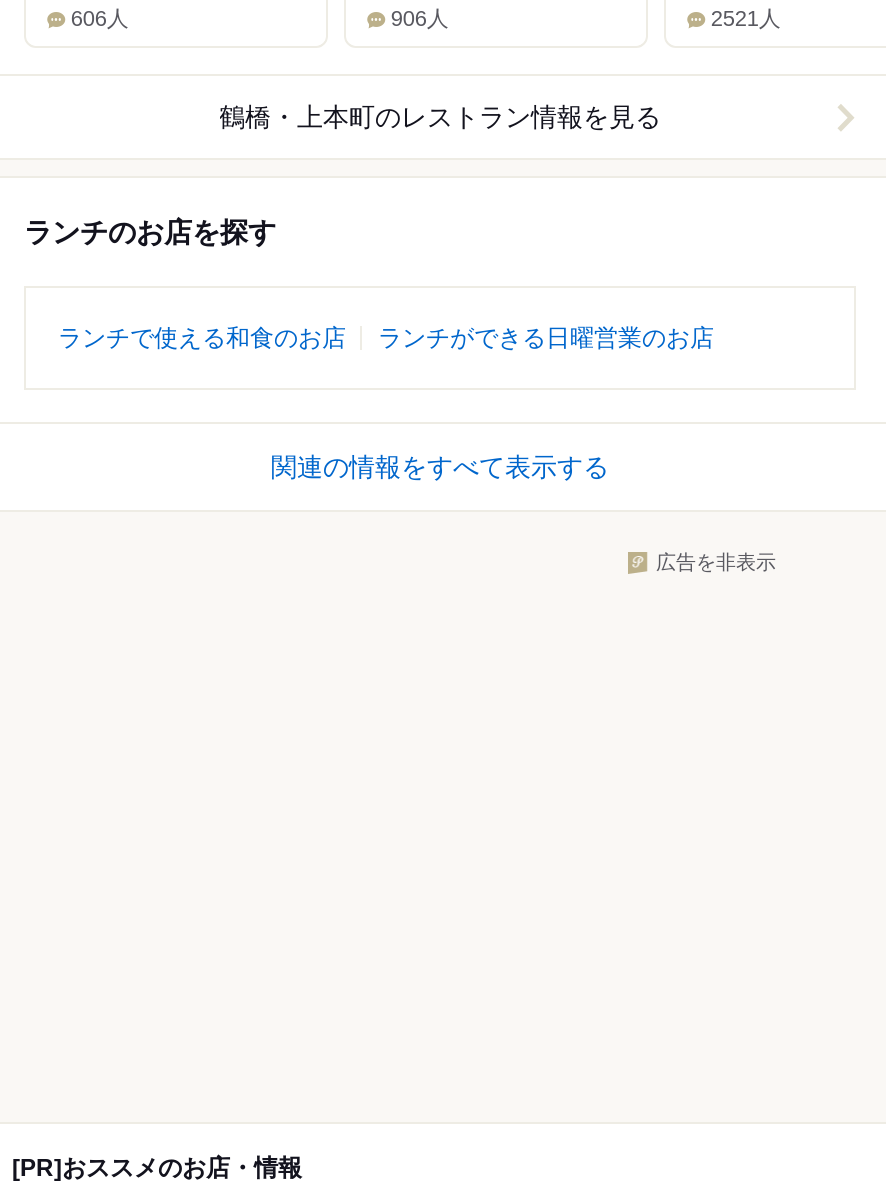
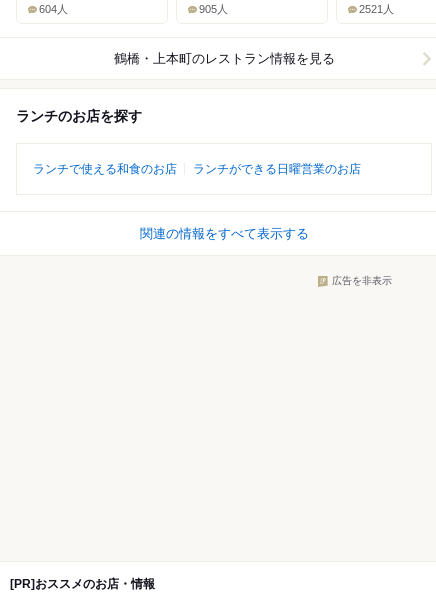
- 606人
+ 604人

- 906人
+ 905人
